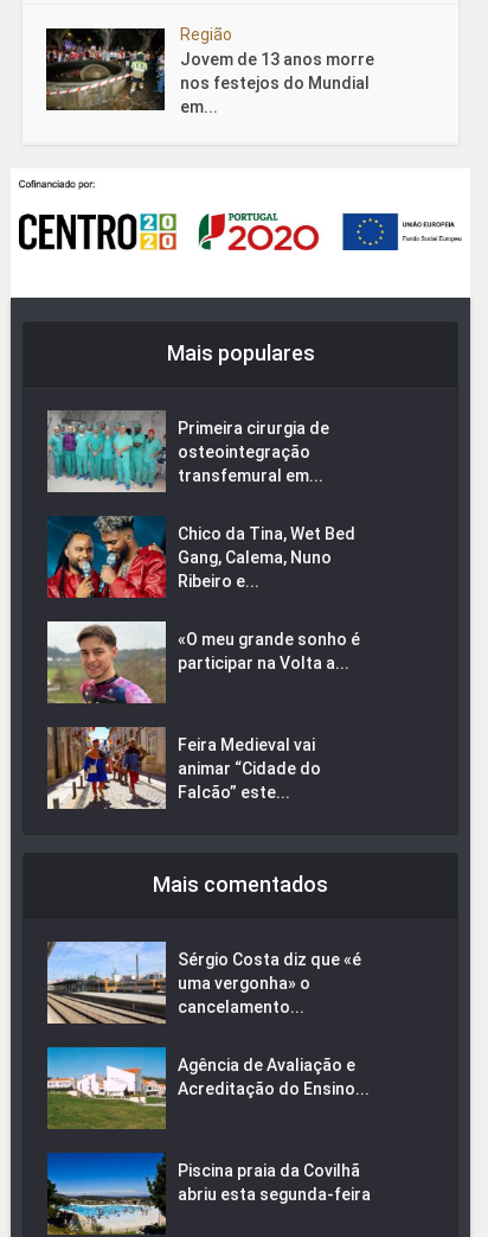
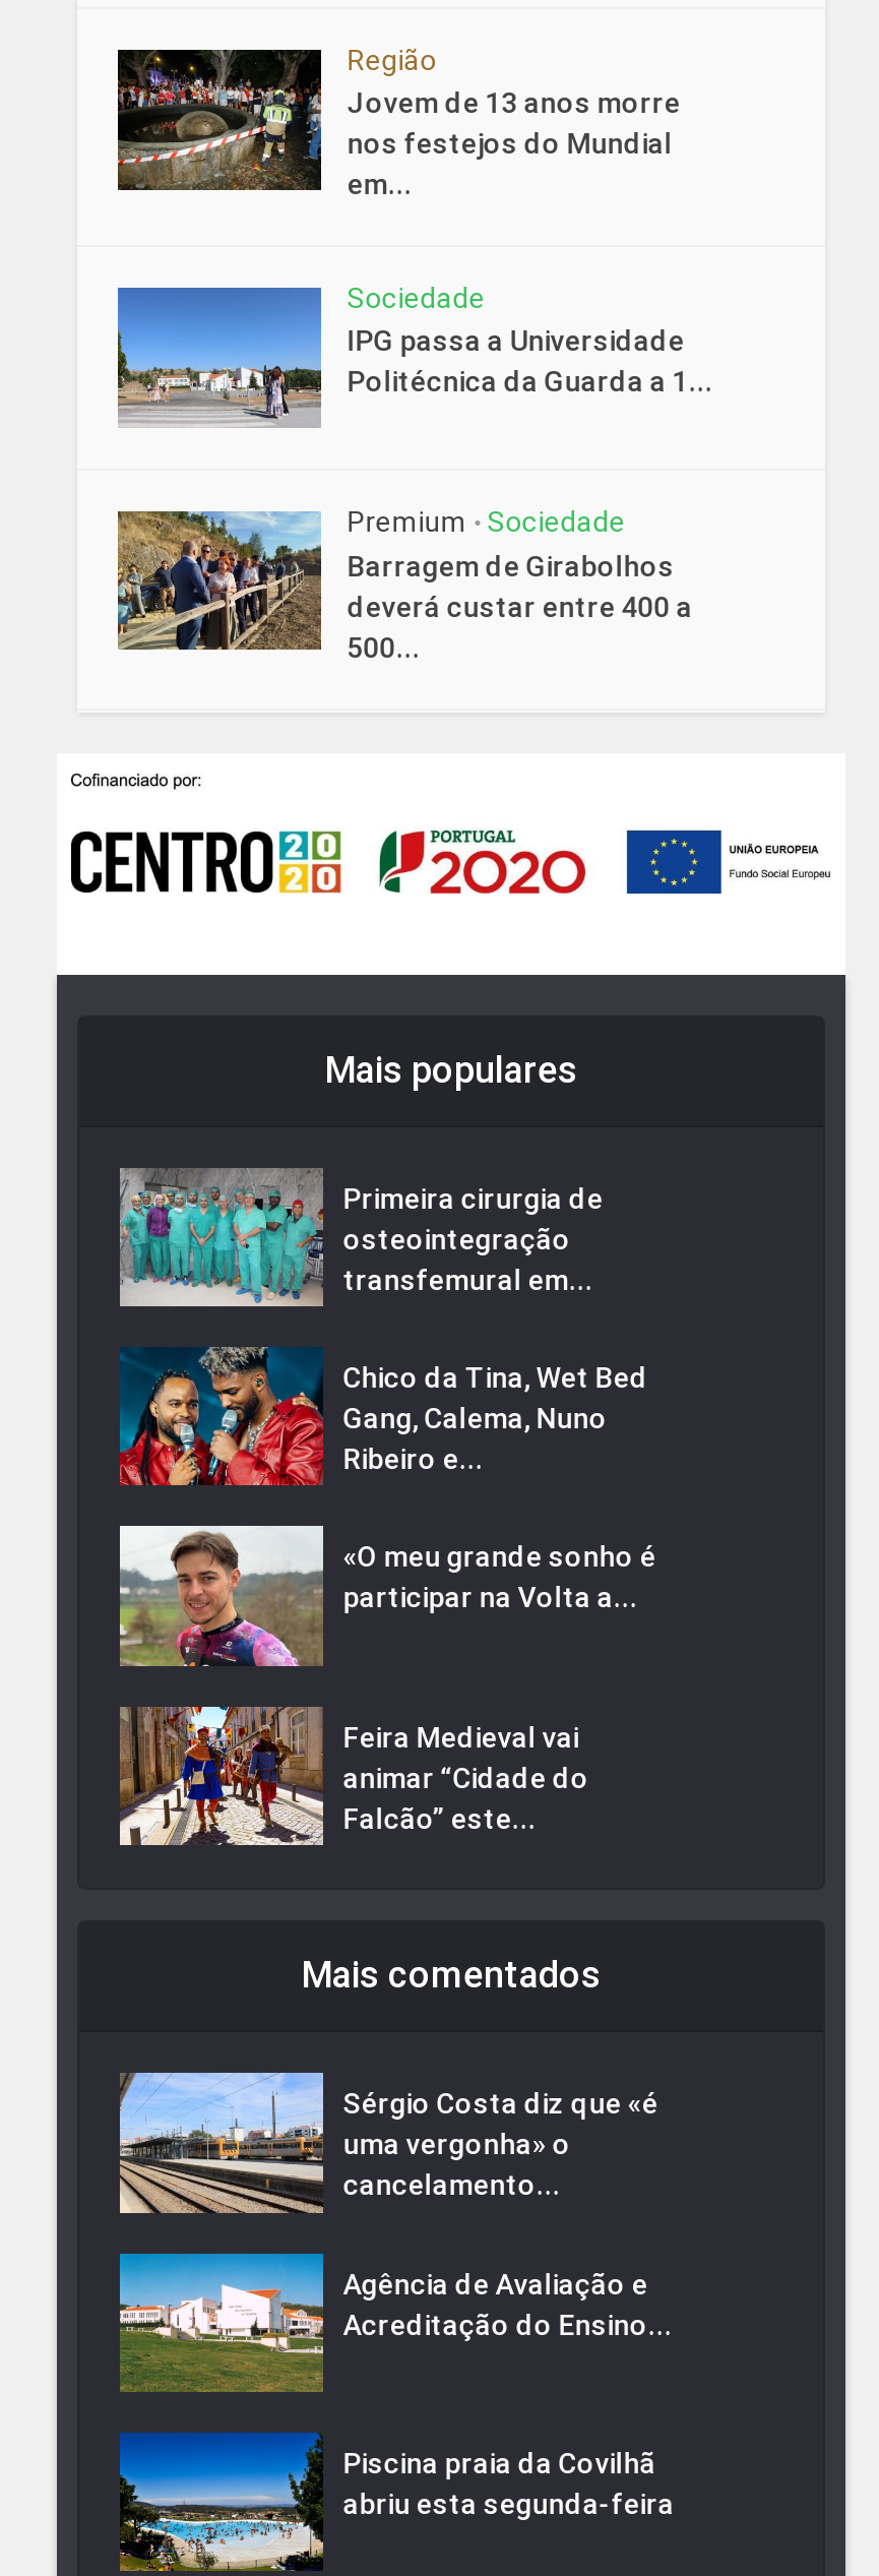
+ [image]
+ Sociedade
+ IPG passa a Universidade
+ Politécnica da Guarda a 1...

+ [image]
+ Premium • Sociedade
+ Barragem de Girabolhos
+ deverá custar entre 400 a
+ 500...
